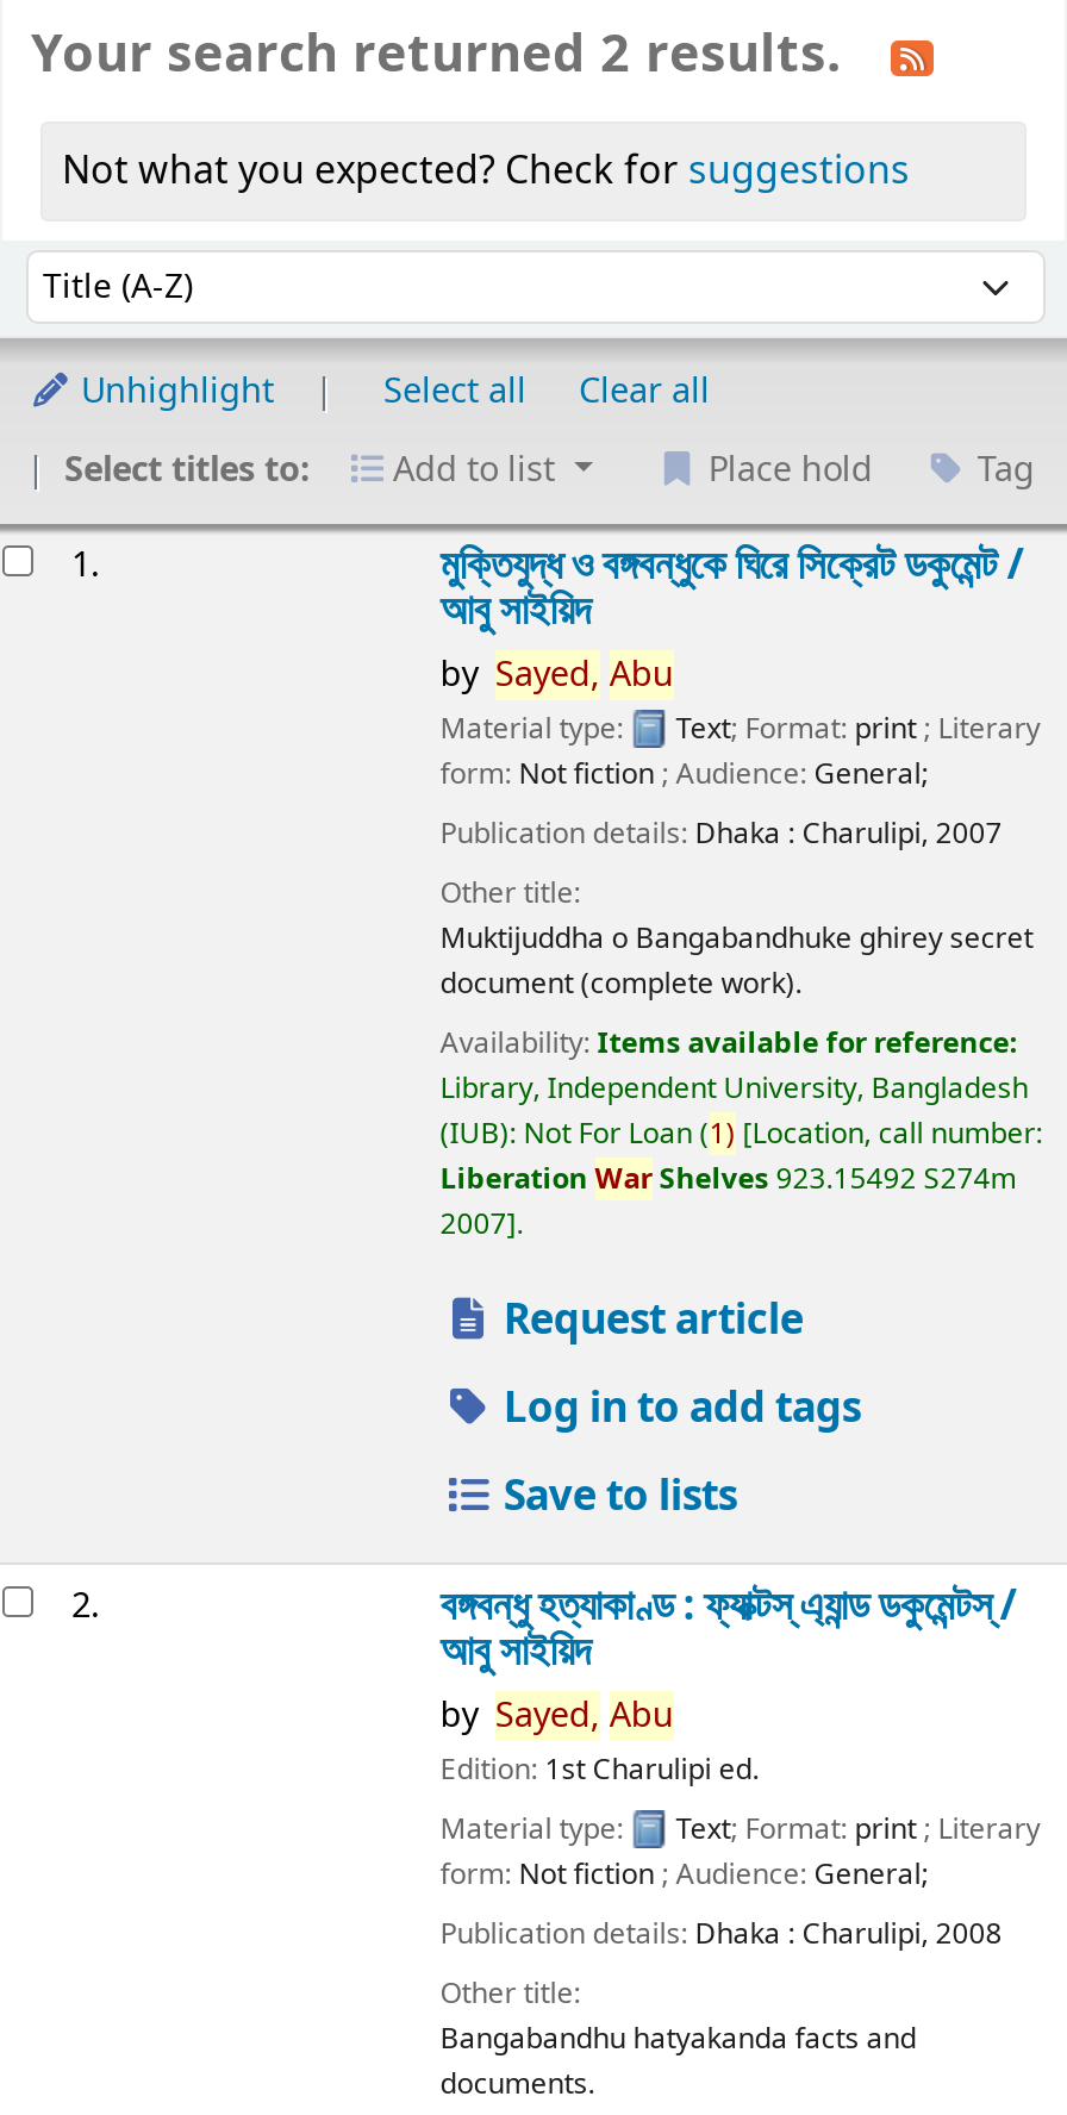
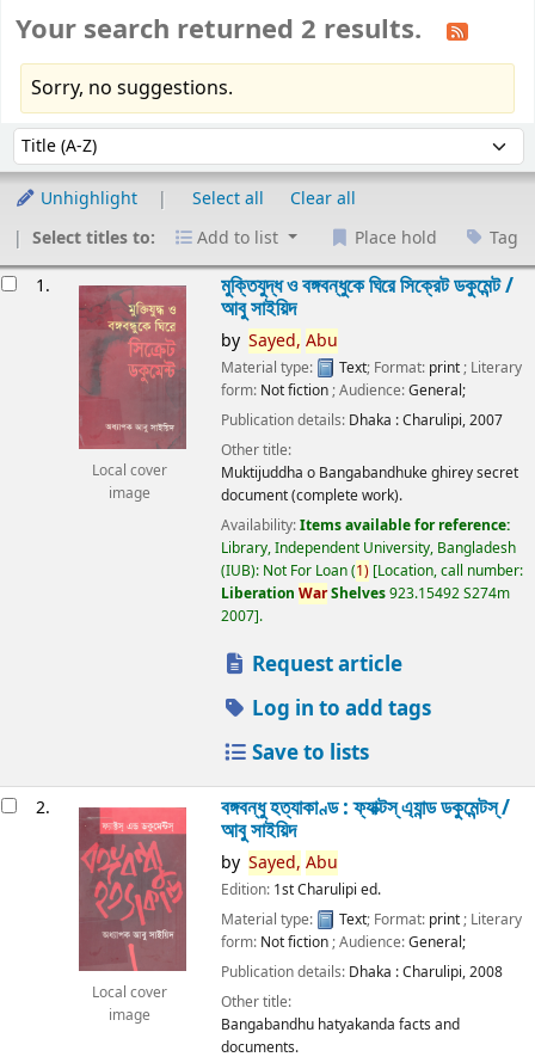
- Not what you expected? Check for suggestions
+ Sorry, no suggestions.

+ [image]
+ Local cover
+ image

+ [image]
+ Local cover
+ image
